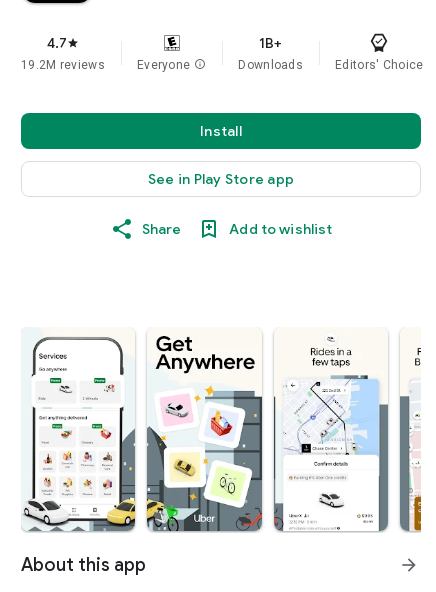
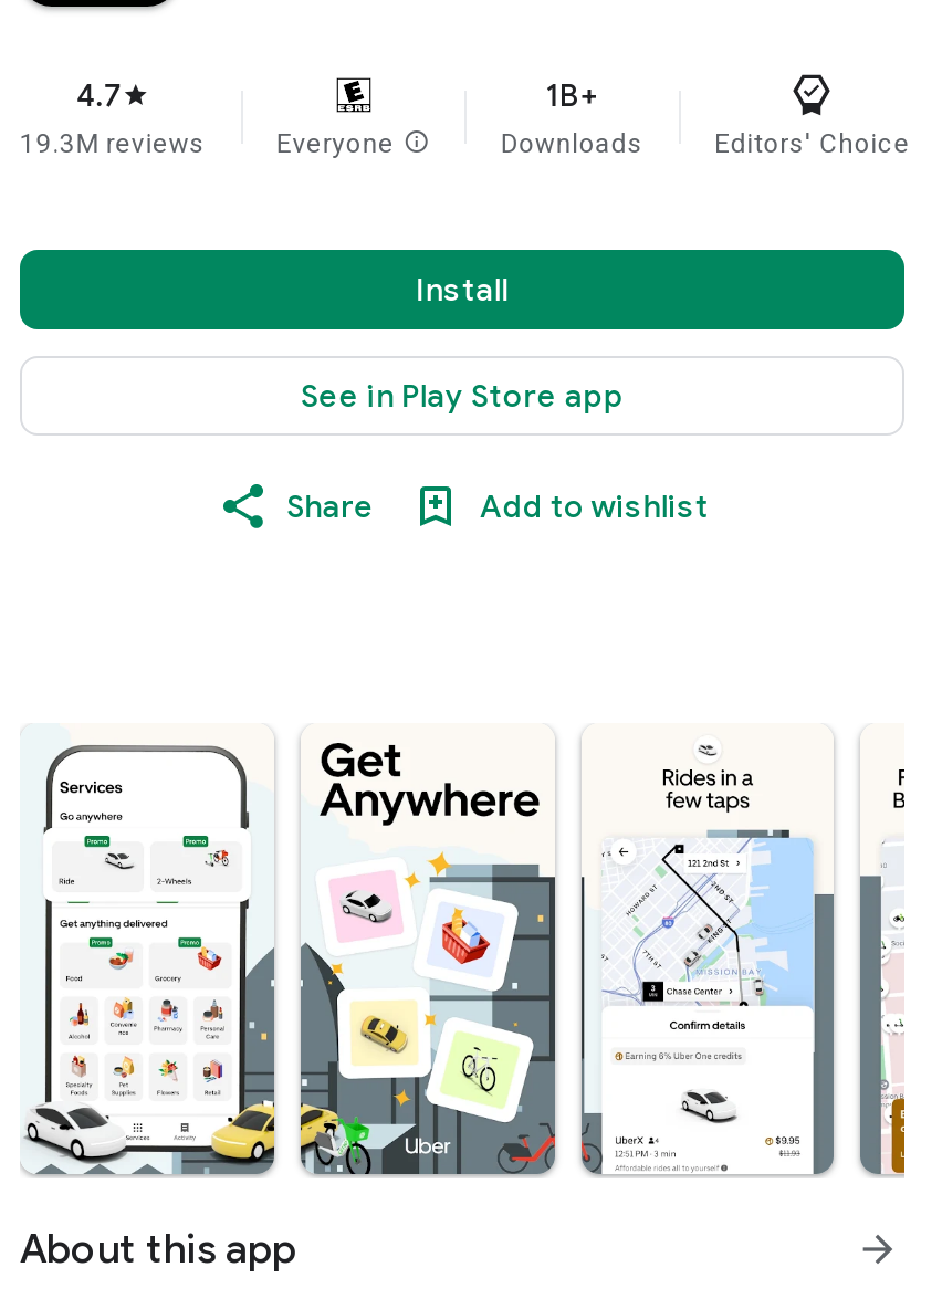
- 19.2M reviews
+ 19.3M reviews
